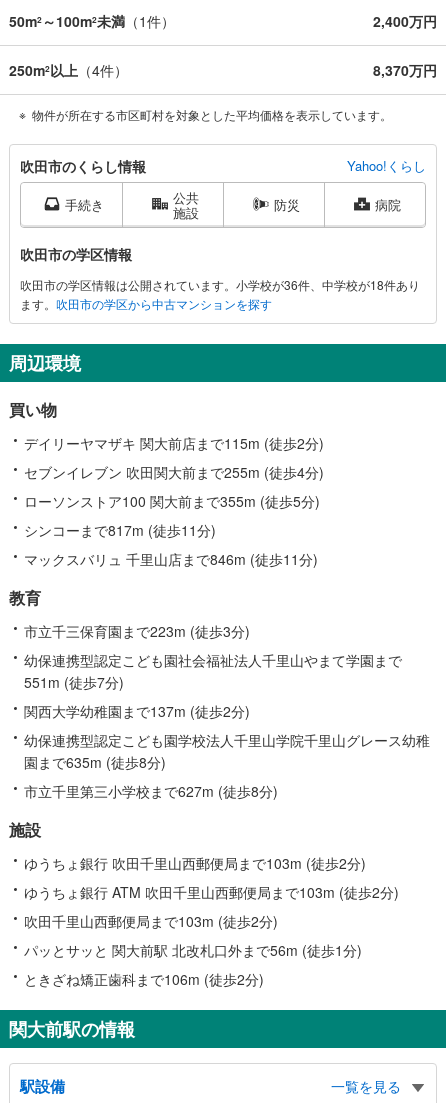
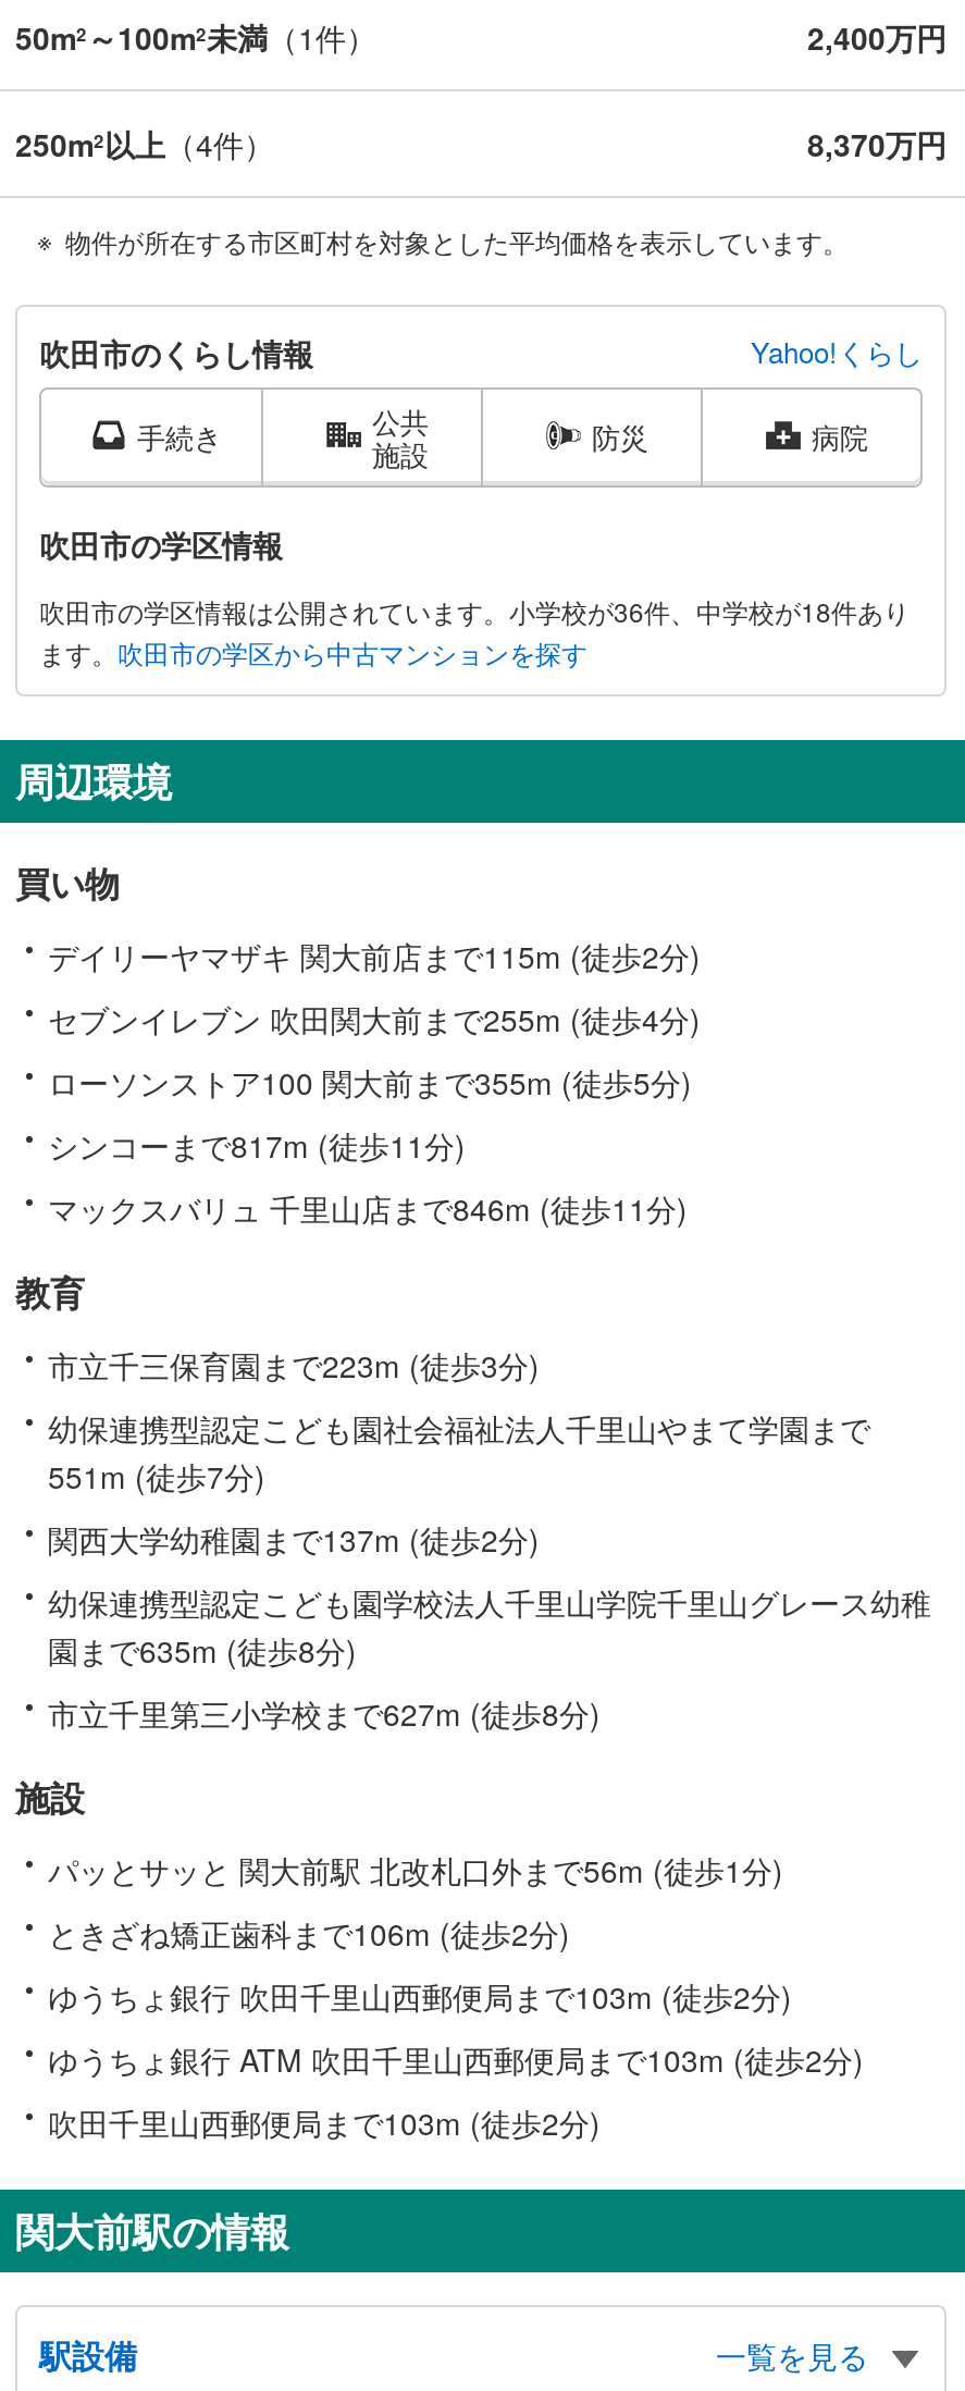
moved down: ゆうちょ銀行 吹田千里山西郵便局まで103m (徒歩2分) | ゆうちょ銀行 ATM 吹田千里山西郵便局まで103m (徒歩2分) | 吹田千里山西郵便局まで103m (徒歩2分)

moved up: パッとサッと 関大前駅 北改札口外まで56m (徒歩1分) | ときざね矯正歯科まで106m (徒歩2分)
